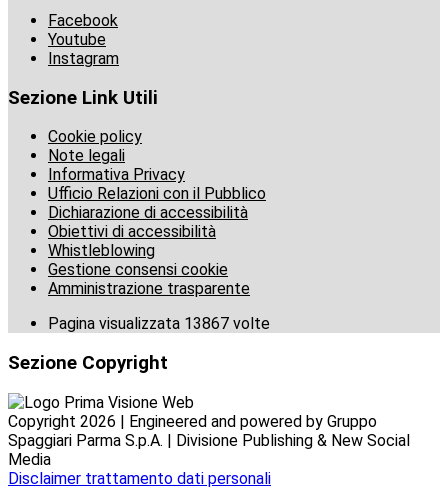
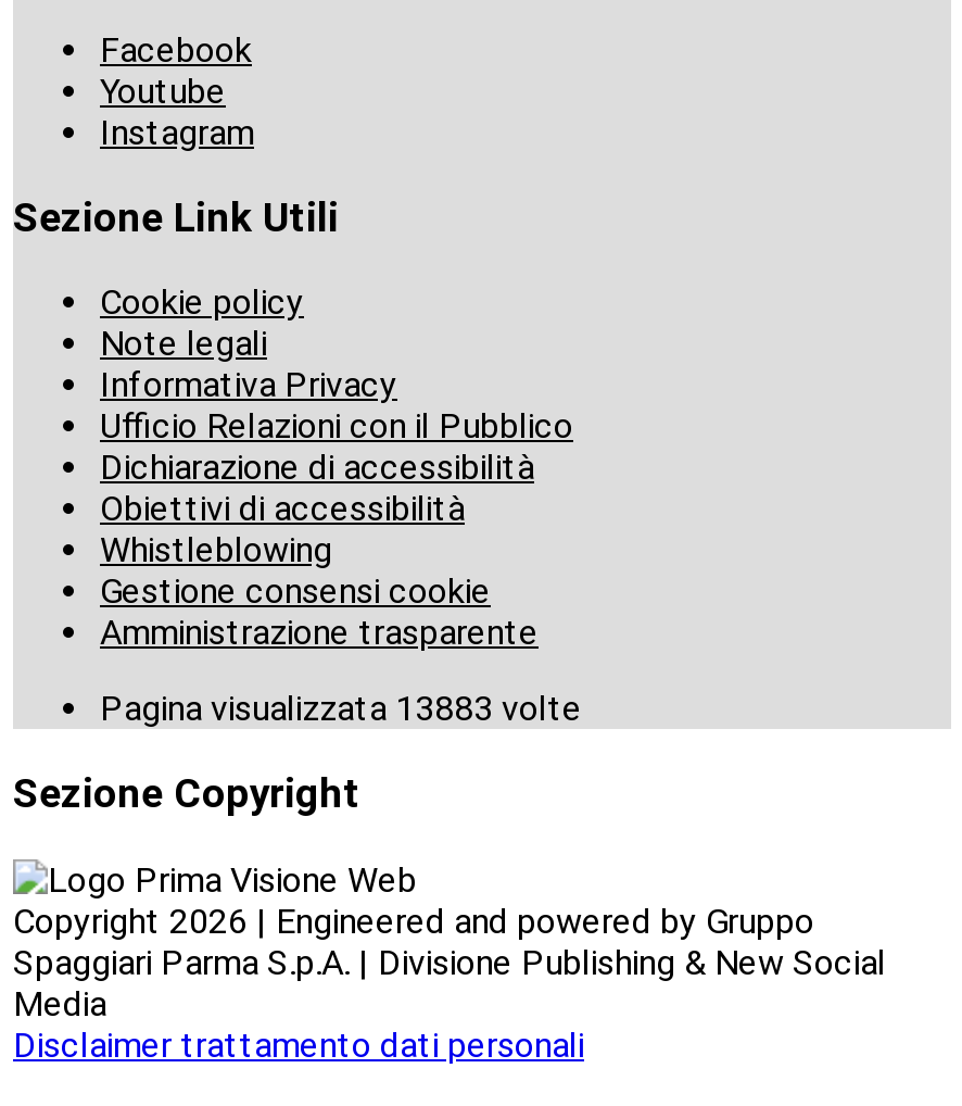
- Pagina visualizzata 13867 volte
+ Pagina visualizzata 13883 volte
